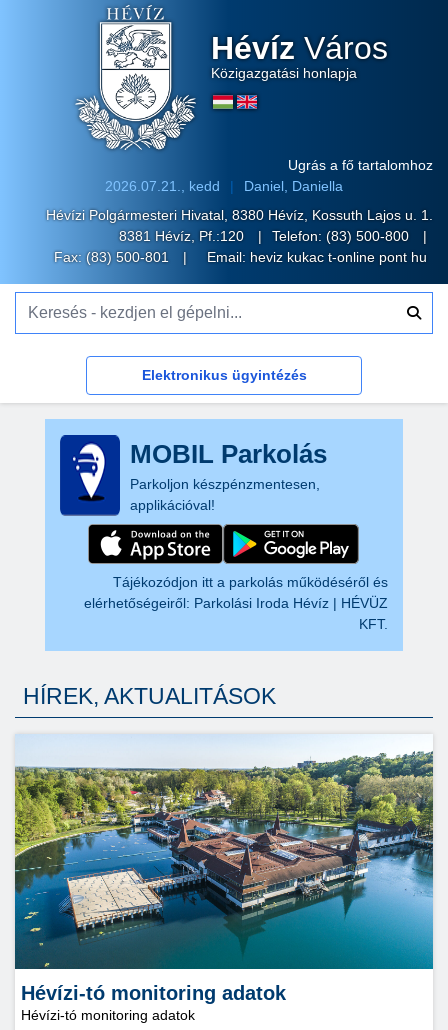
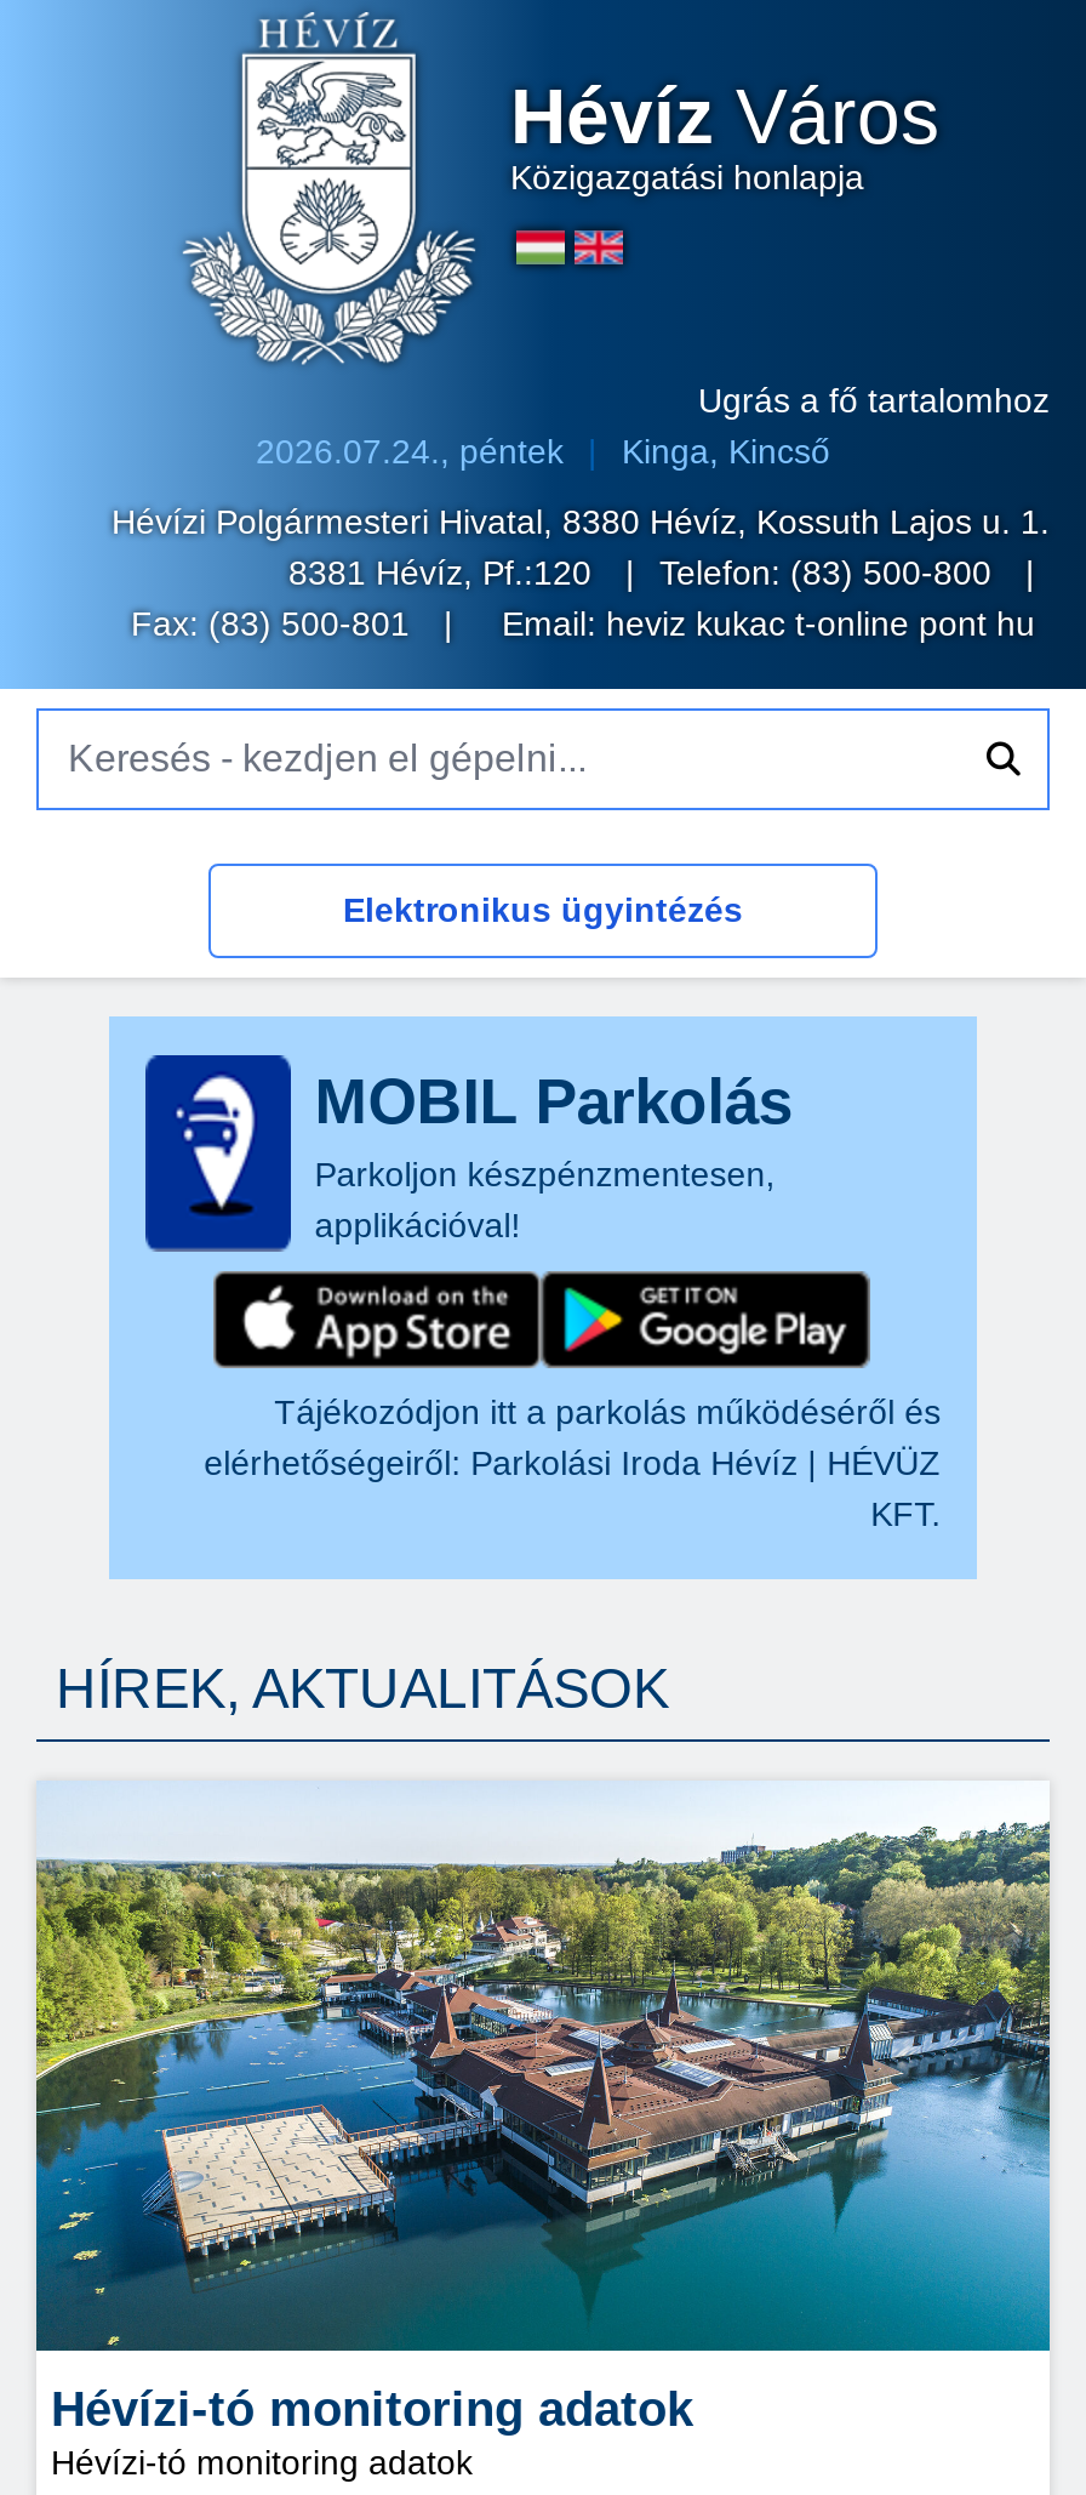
- 2026.07.21., kedd
- Daniel, Daniella
+ 2026.07.24., péntek
+ Kinga, Kincső
